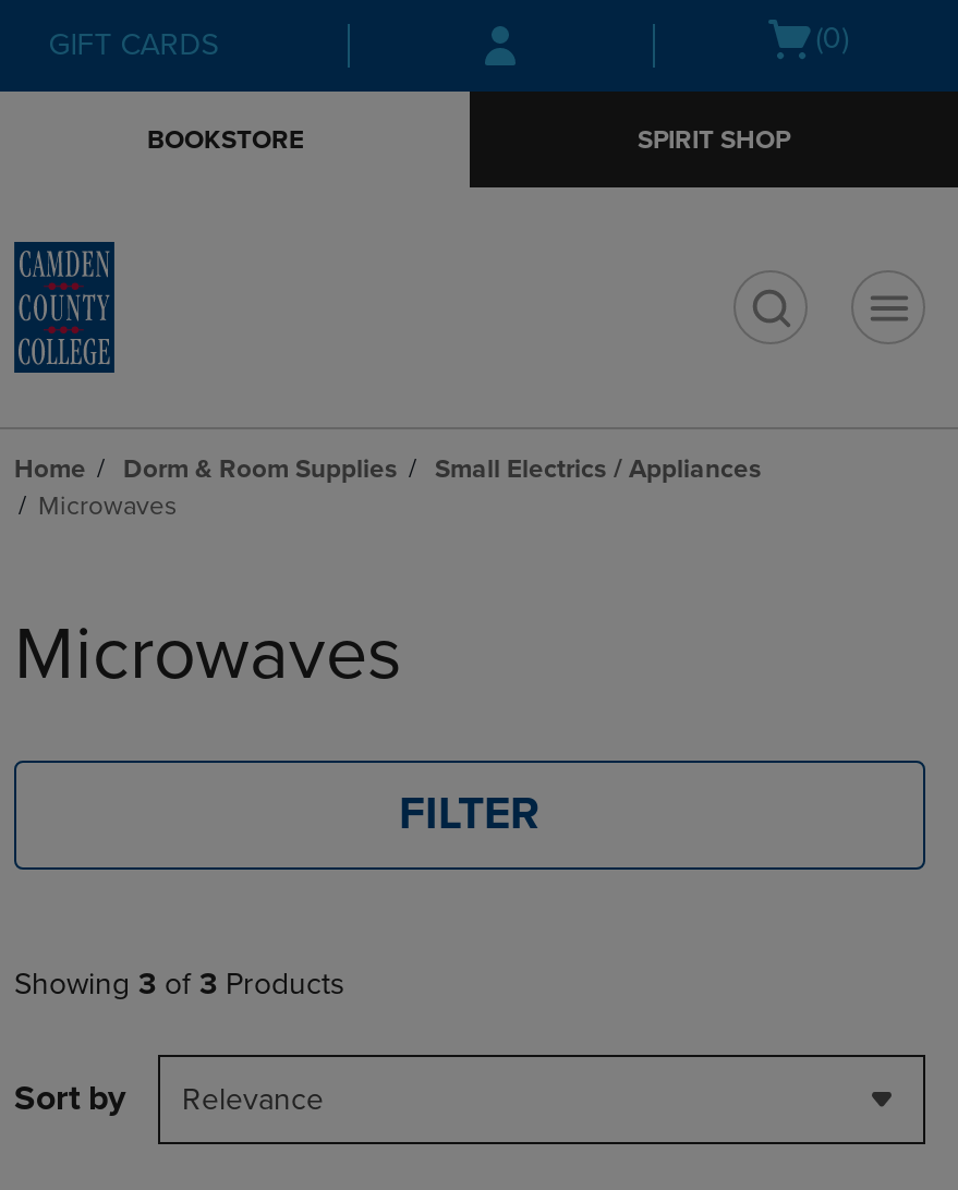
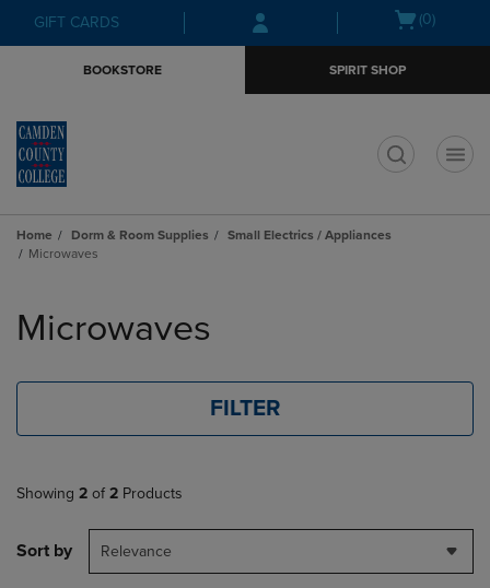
- Showing 3 of 3 Products
+ Showing 2 of 2 Products
